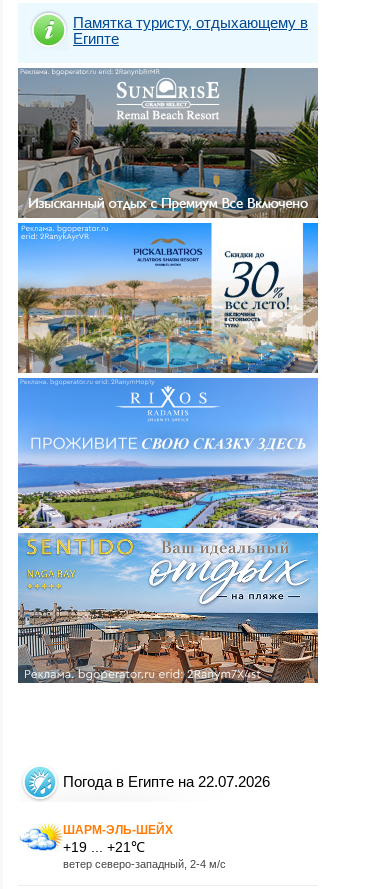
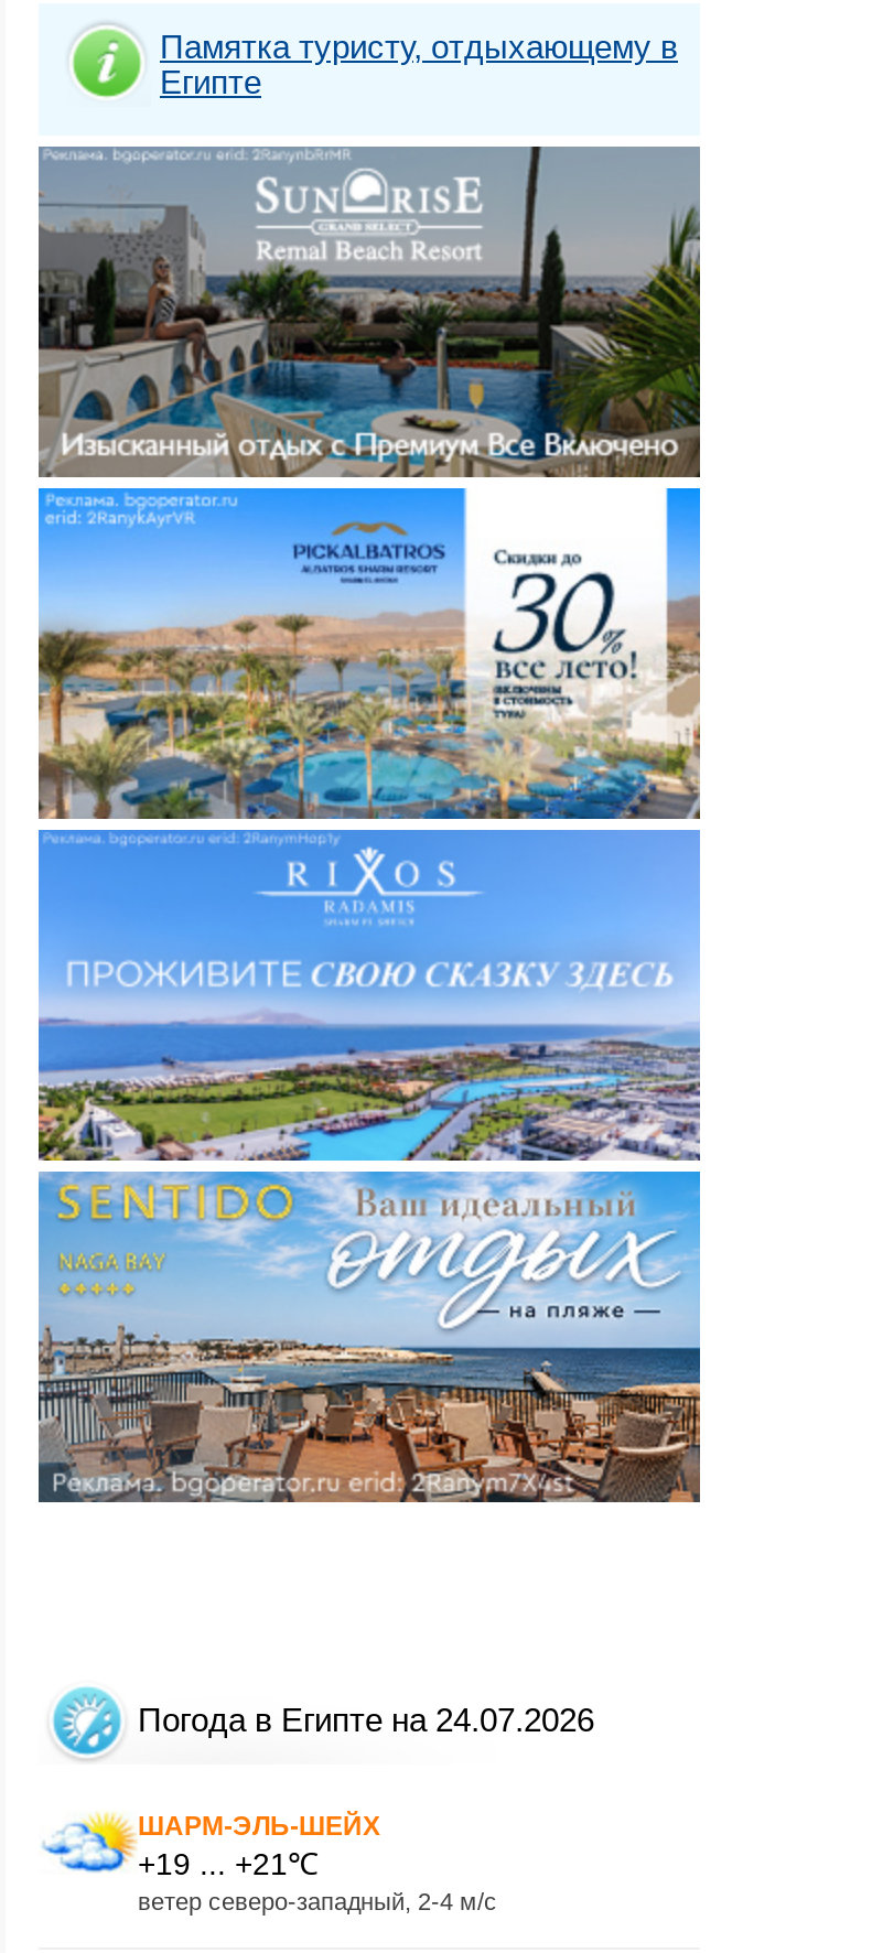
- Погода в Египте на 22.07.2026
+ Погода в Египте на 24.07.2026
